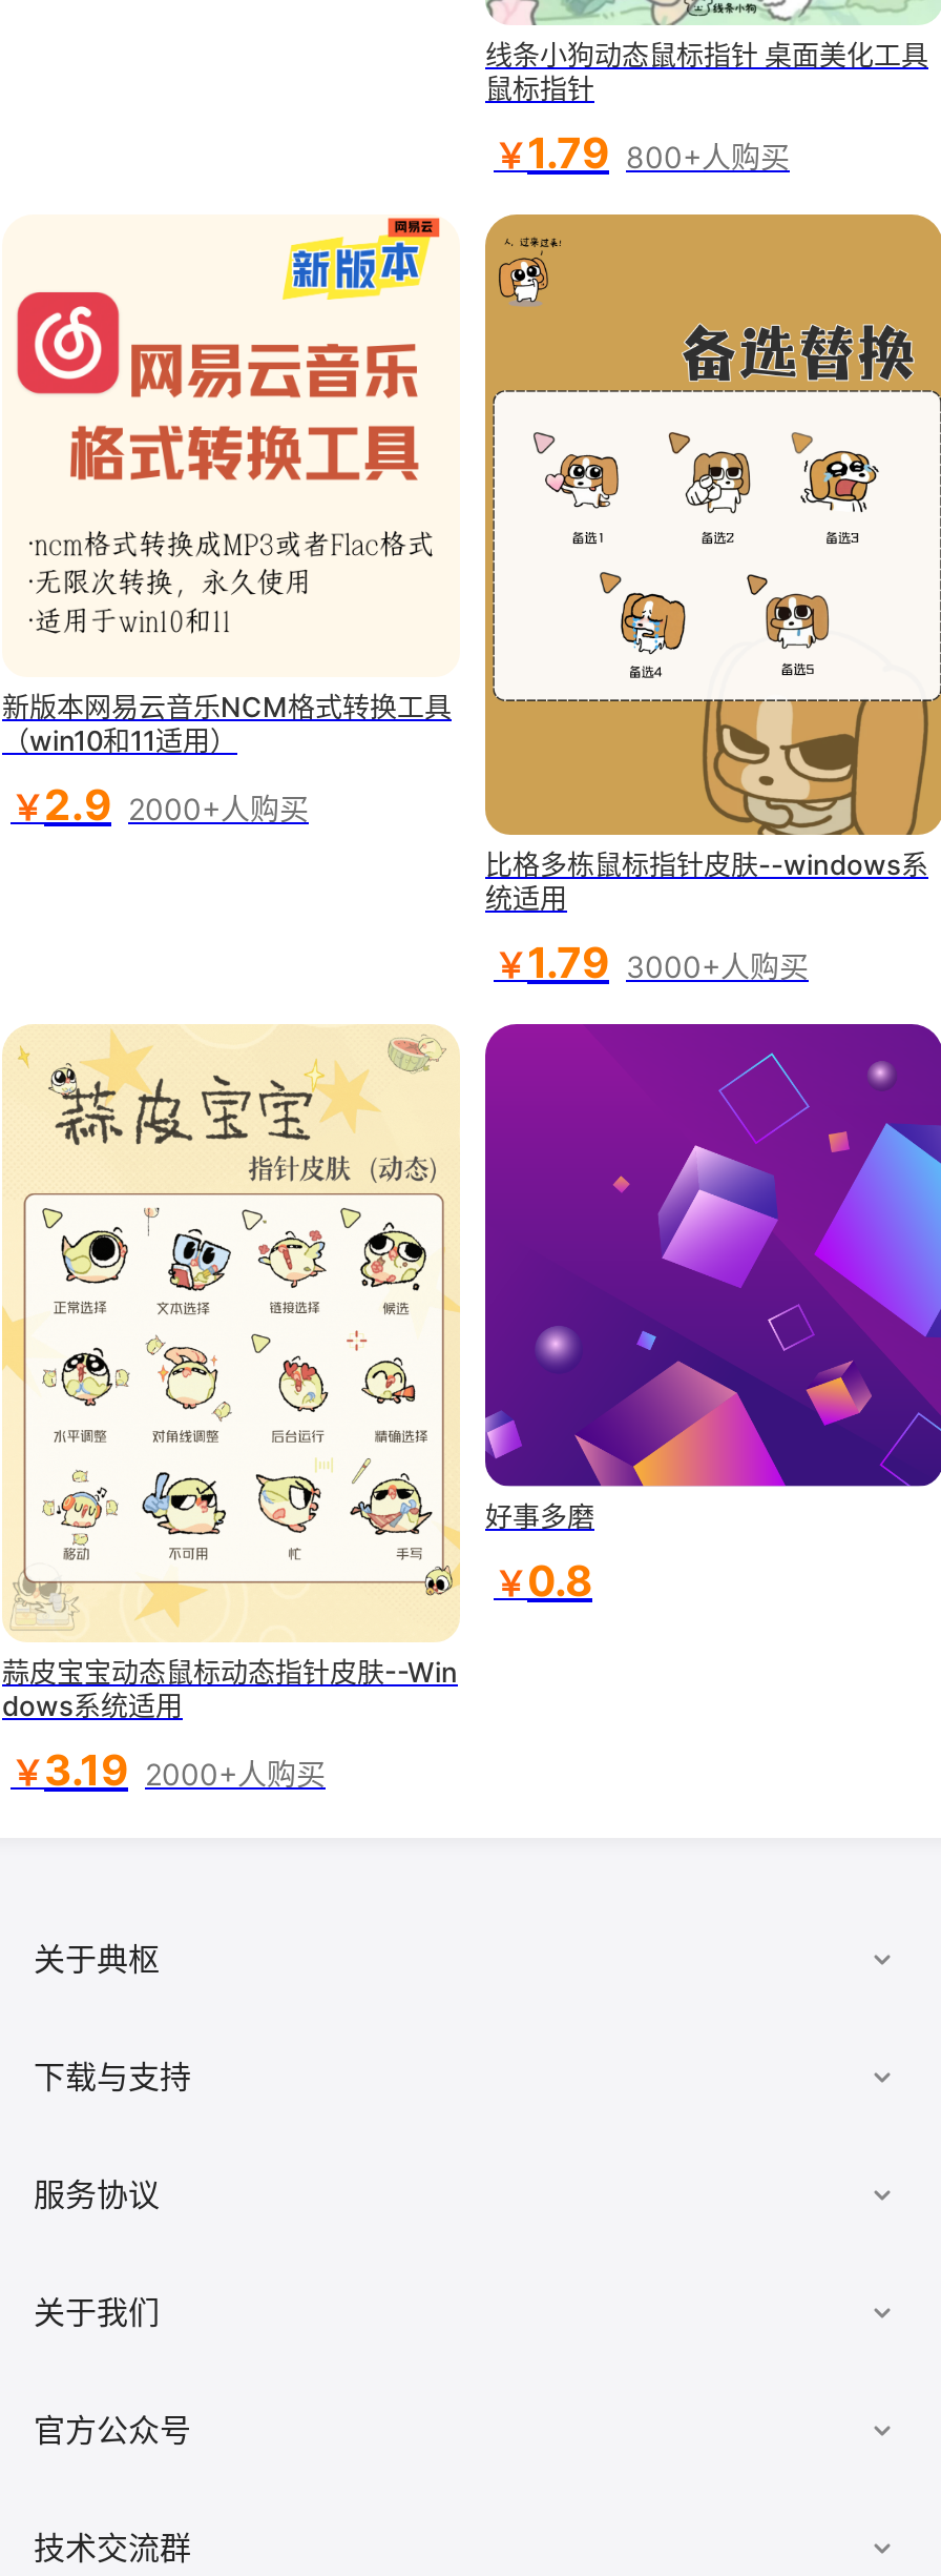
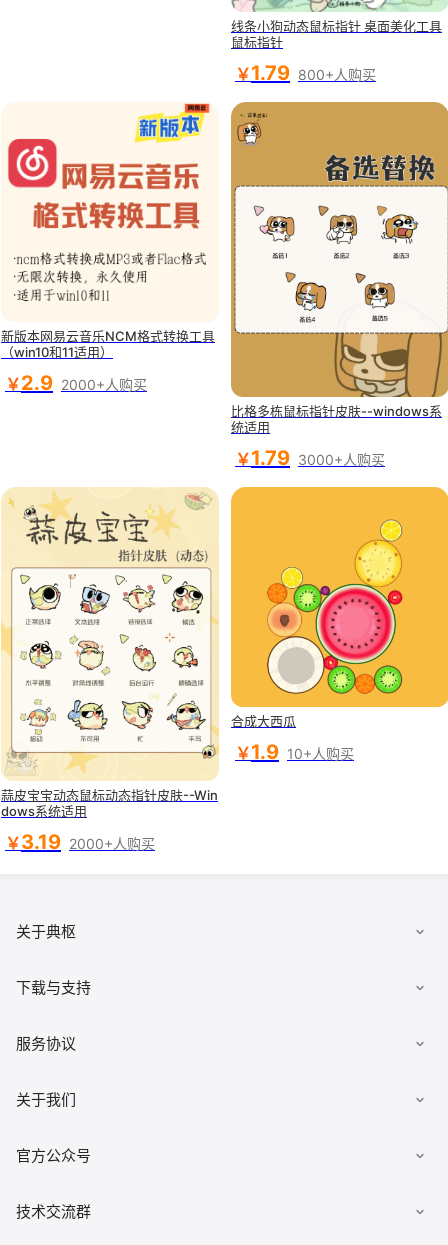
- [image]
- 好事多磨
+ [image]
+ 合成大西瓜

- ￥0.8
+ ￥1.9 10+人购买
